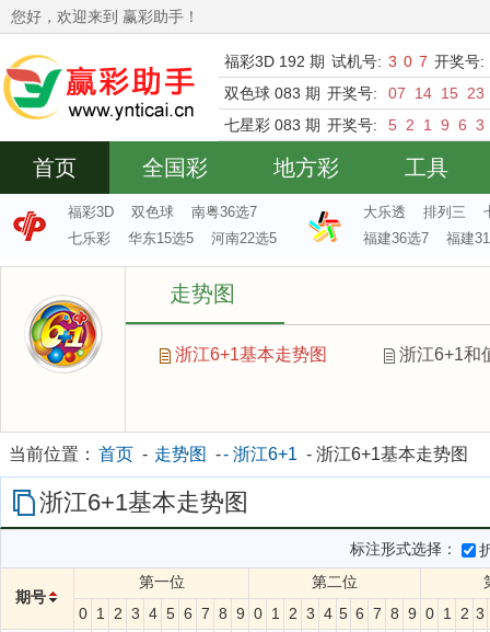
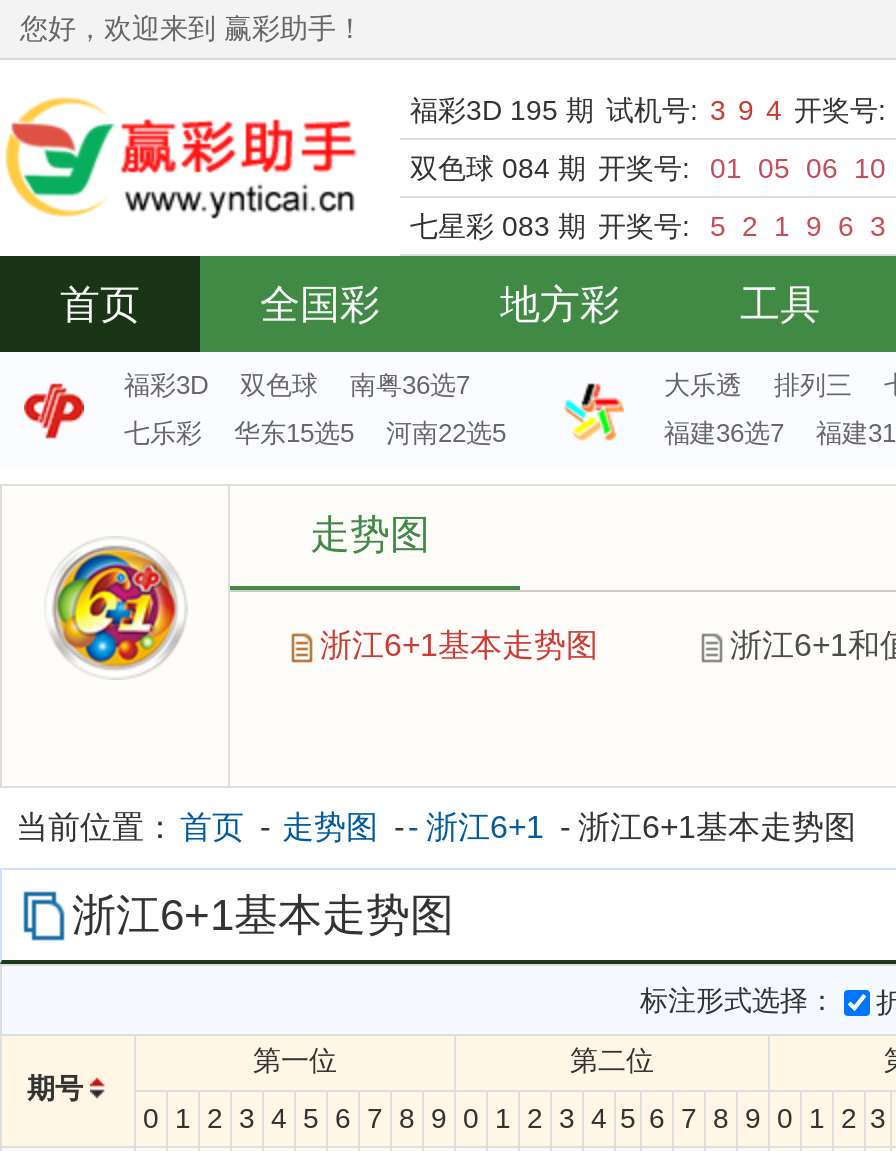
- 福彩3D 192 期 试机号: 3 0 7 开奖号:
+ 福彩3D 195 期 试机号: 3 9 4 开奖号:

- 双色球 083 期 开奖号:
+ 双色球 084 期 开奖号:

- 07 14 15 23
+ 01 05 06 10
